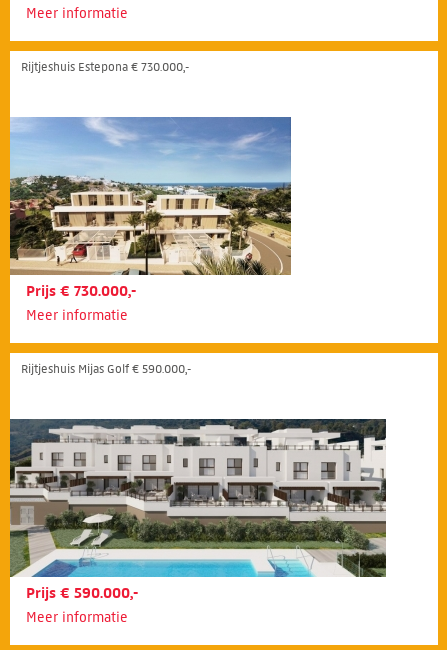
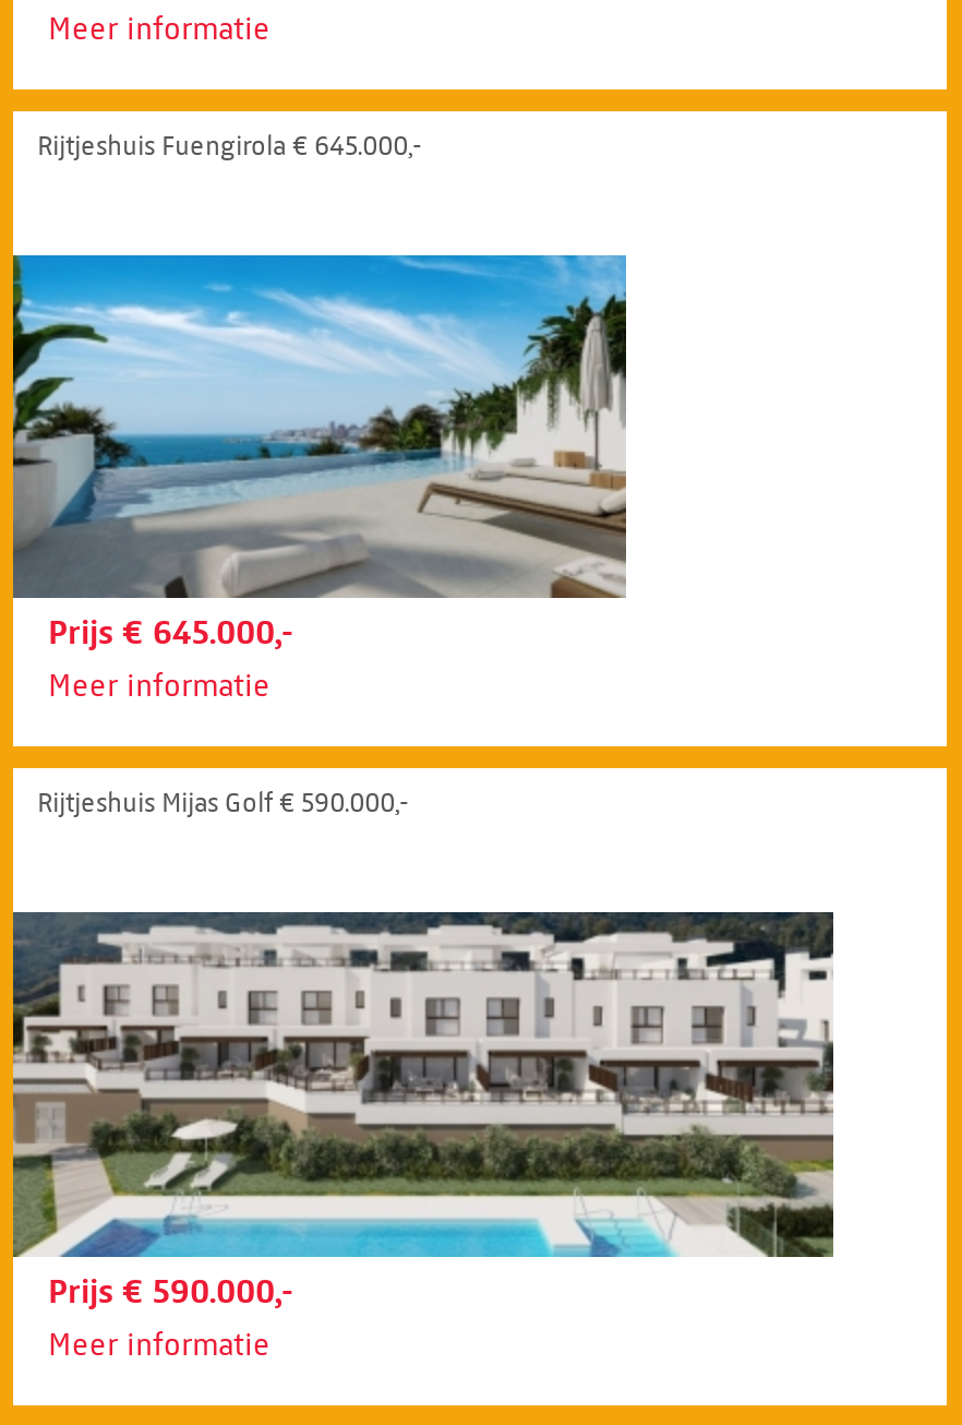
- Rijtjeshuis Estepona € 730.000,-
+ Rijtjeshuis Fuengirola € 645.000,-

- [image]
- Prijs € 730.000,-
+ [image]
+ Prijs € 645.000,-
